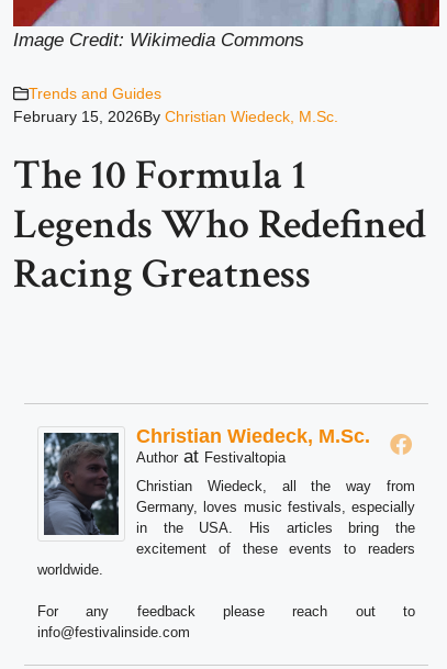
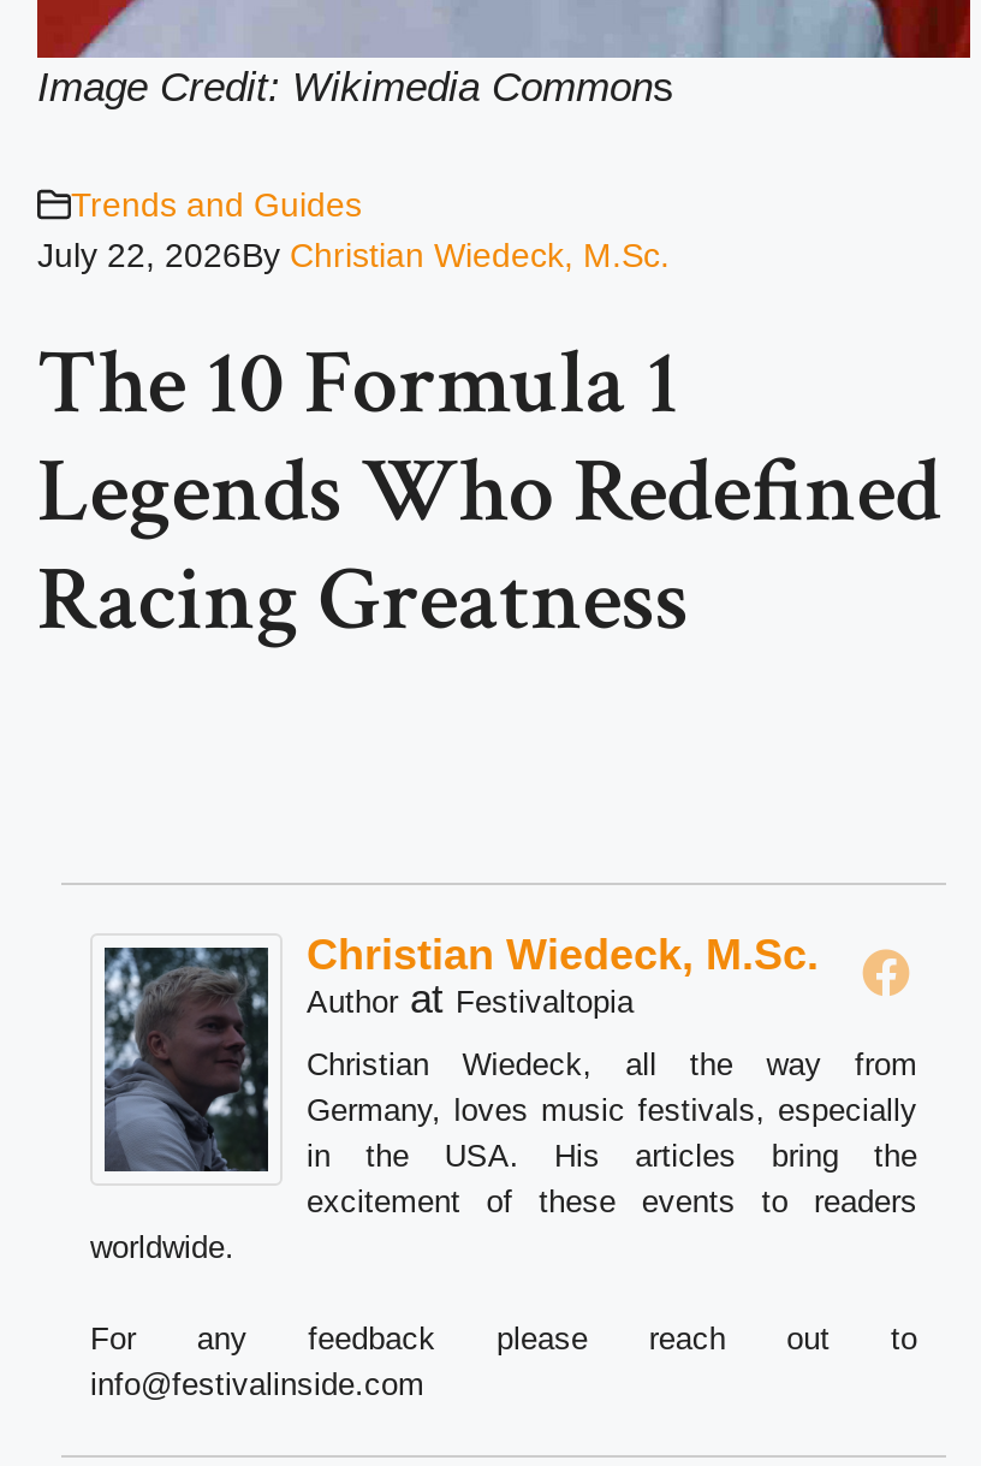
- February 15, 2026By Christian Wiedeck, M.Sc.
+ July 22, 2026By Christian Wiedeck, M.Sc.
